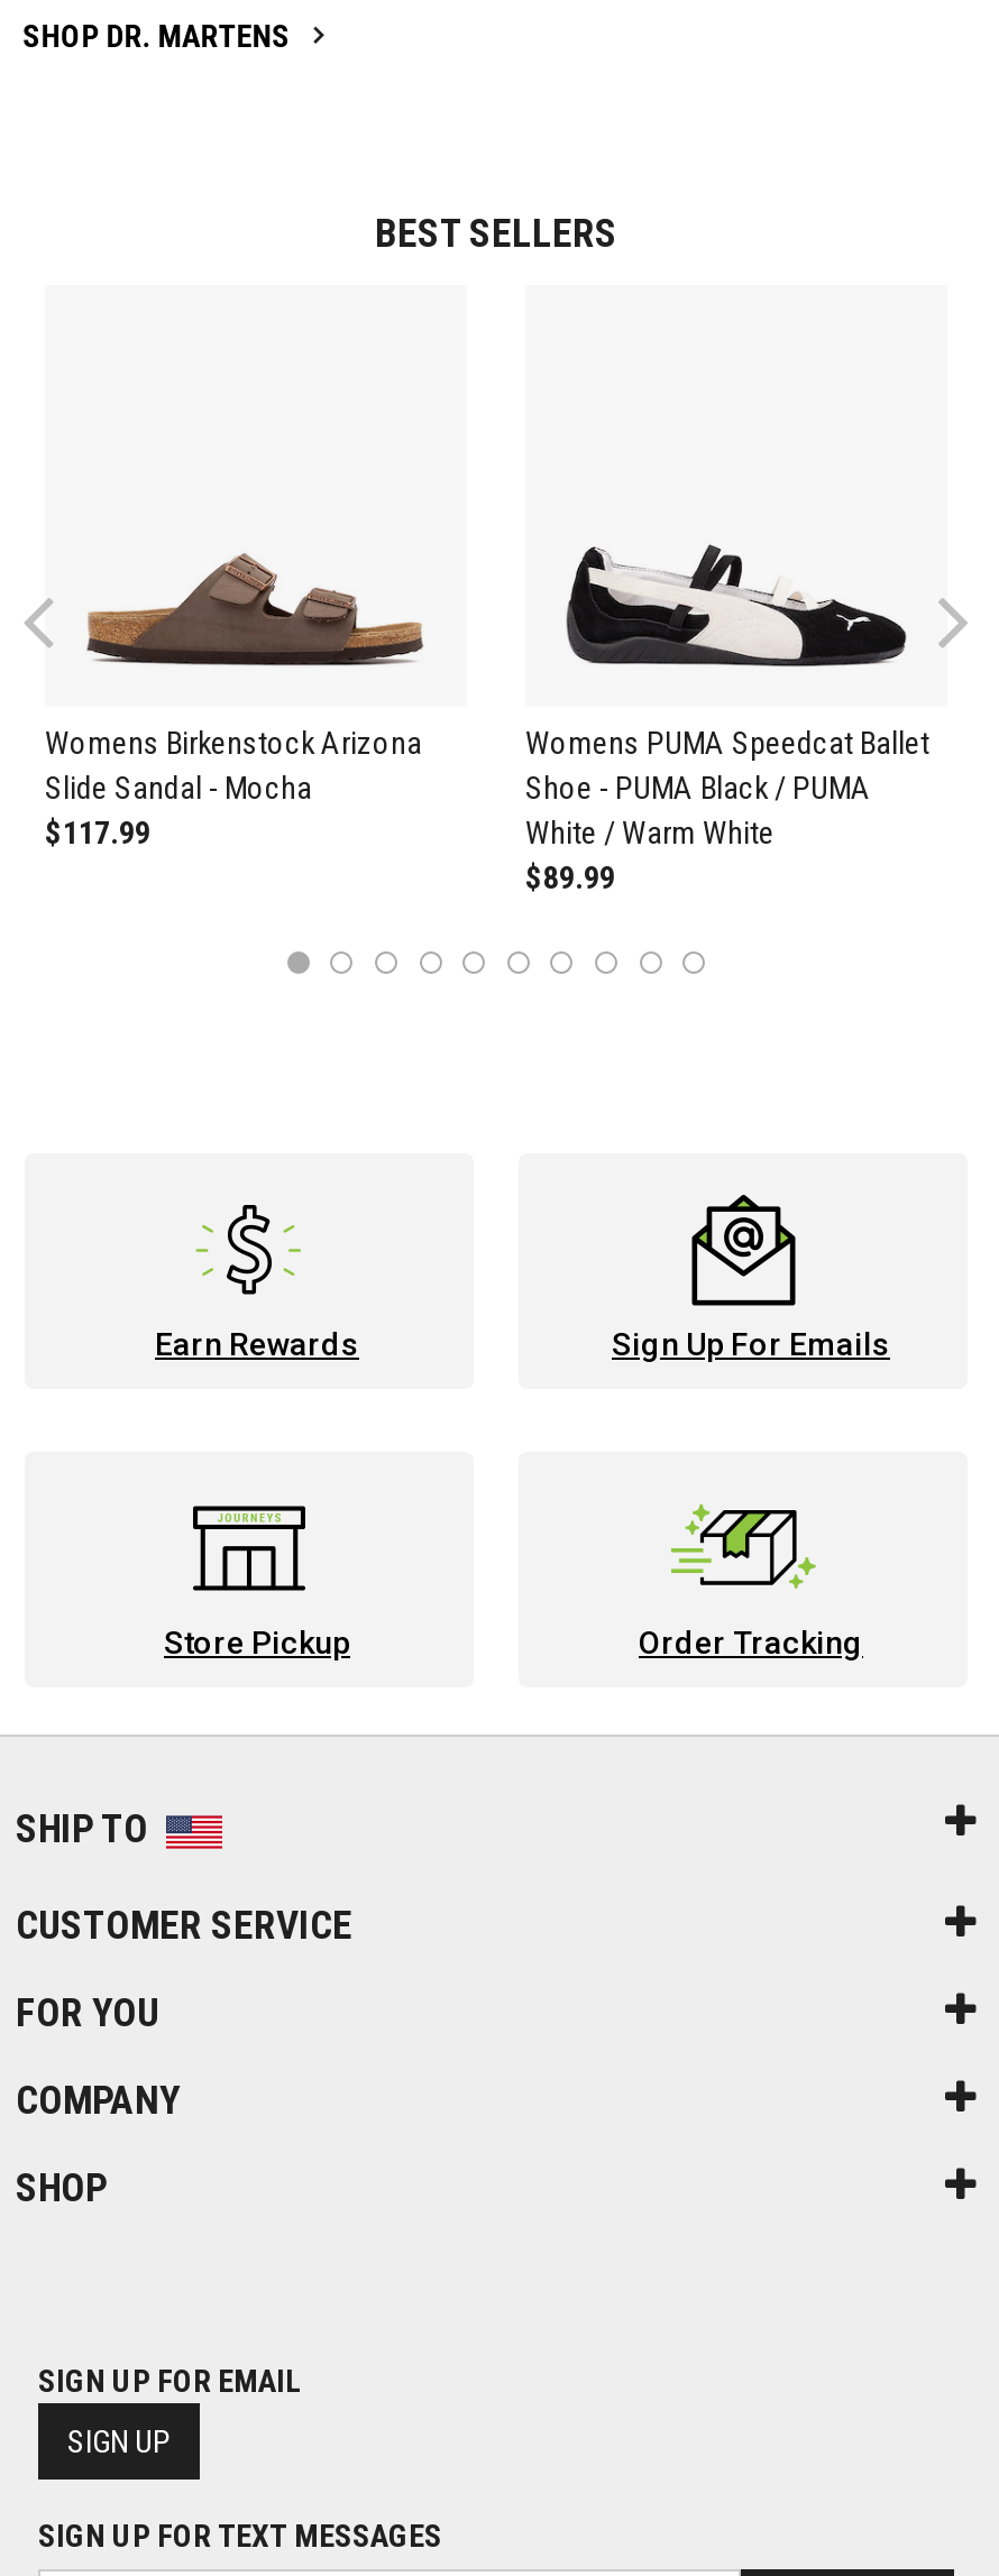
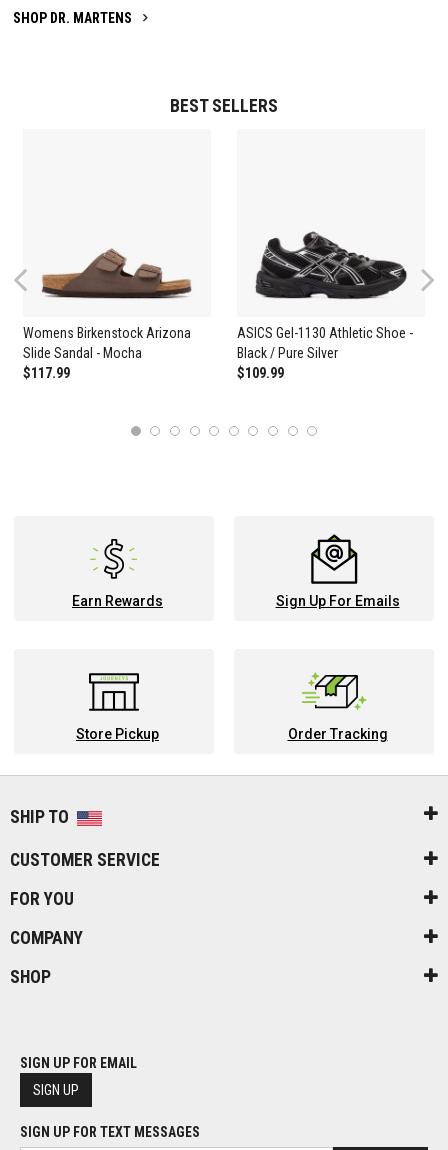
- [image]
- Womens PUMA Speedcat Ballet
- Shoe - PUMA Black / PUMA
- White / Warm White
- $89.99
+ [image]
+ ASICS Gel-1130 Athletic Shoe -
+ Black / Pure Silver
+ $109.99
